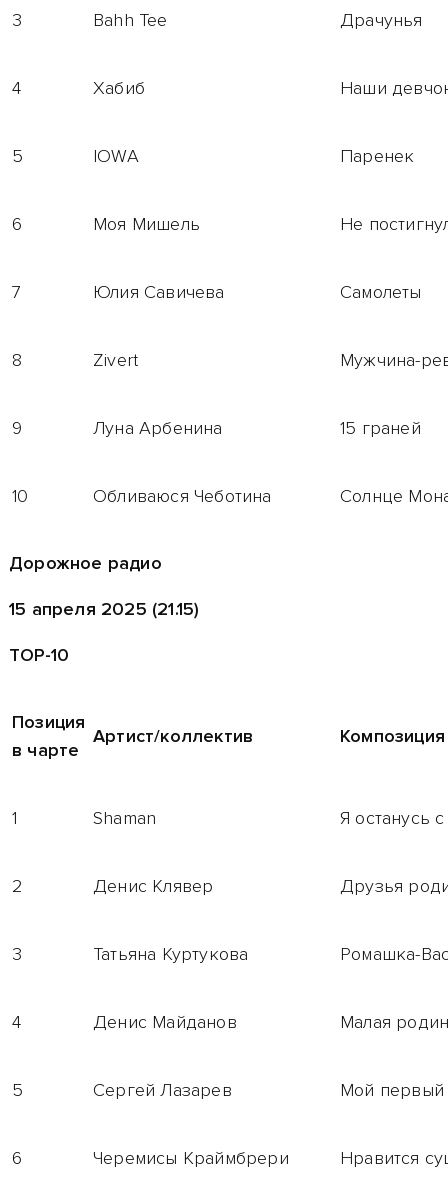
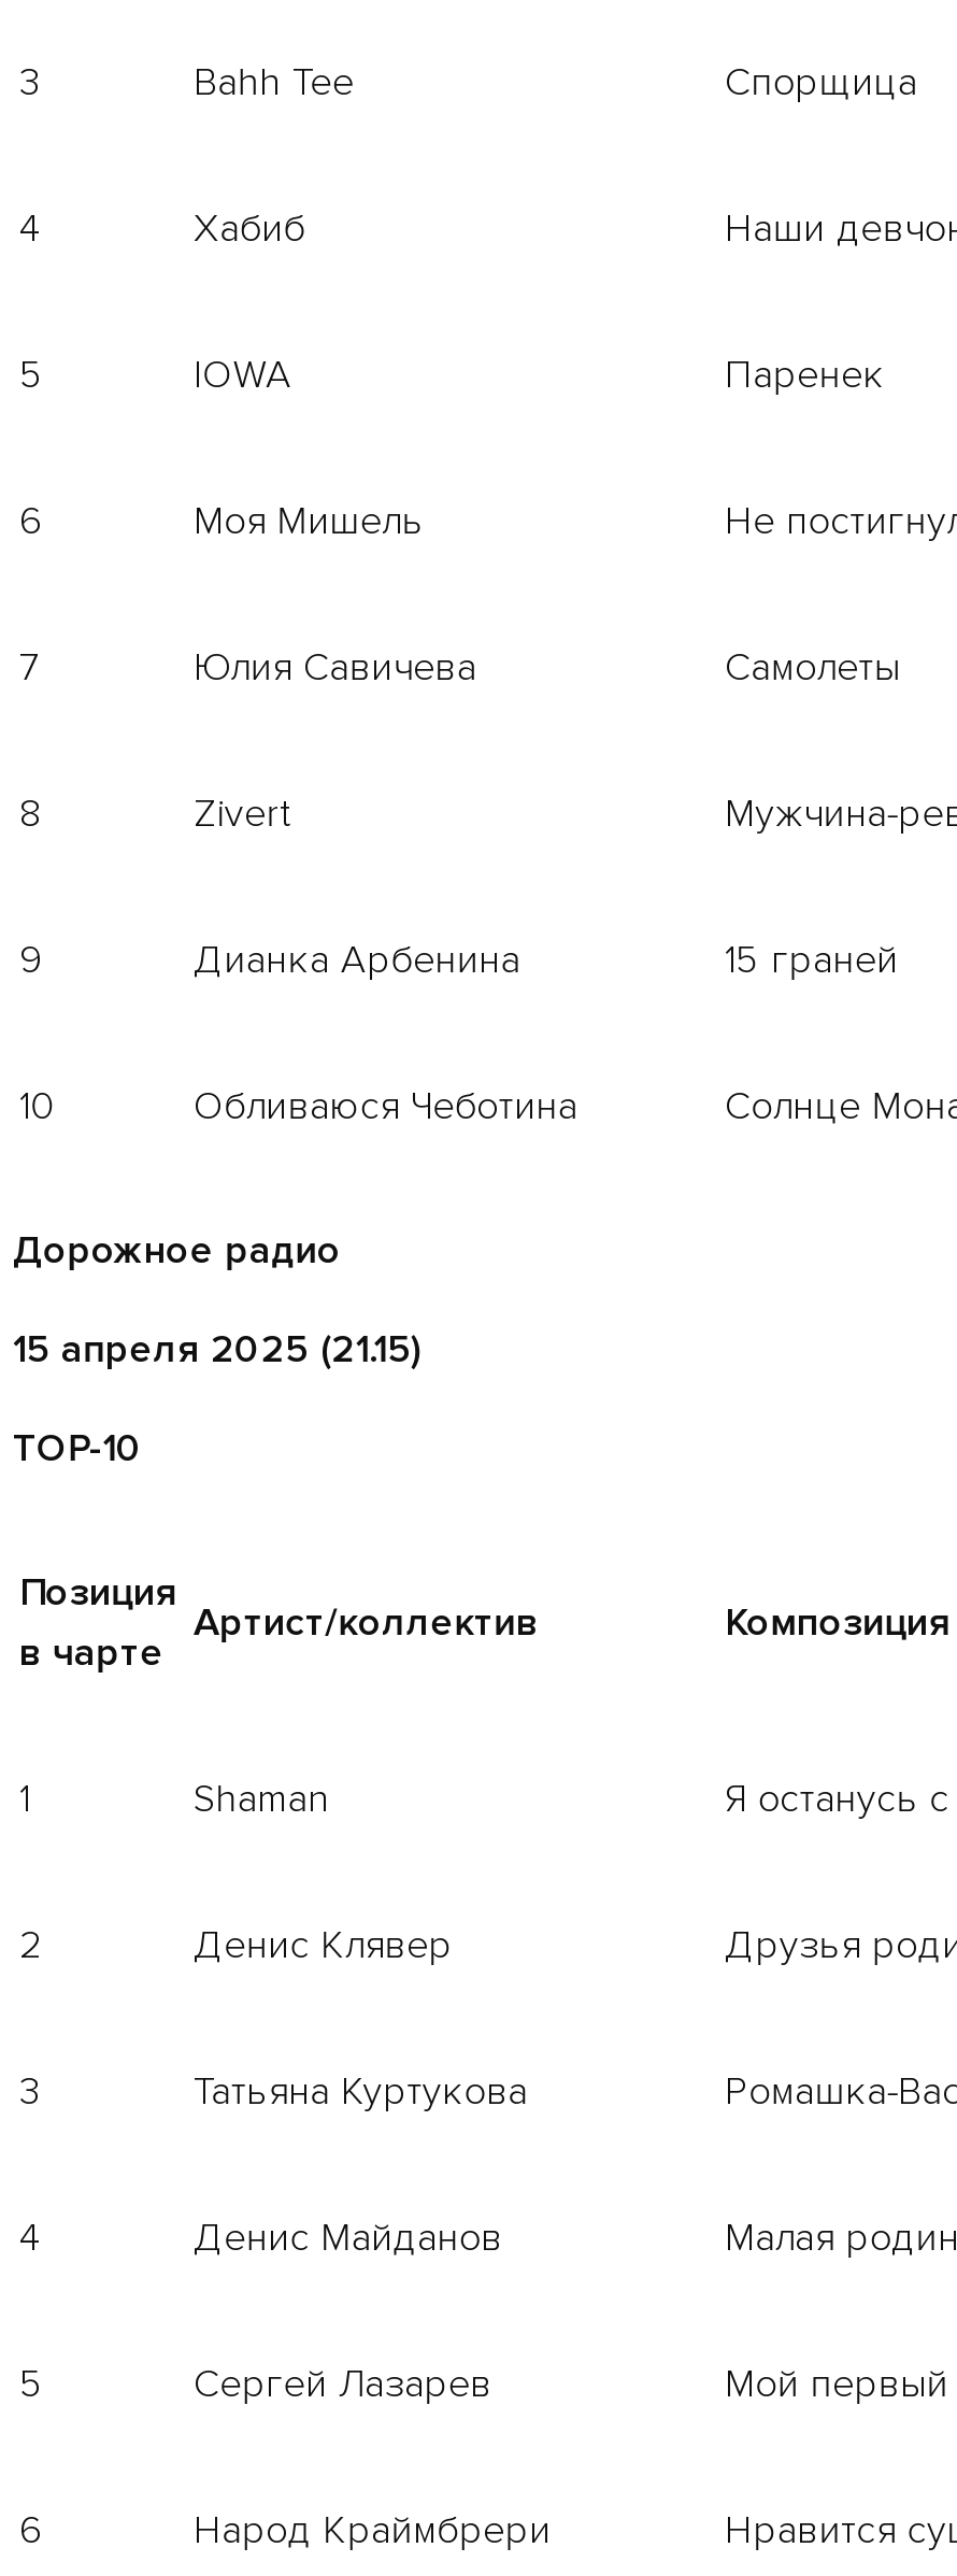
- Драчунья
+ Спорщица

- Луна Арбенина
+ Дианка Арбенина

- Черемисы Краймбрери
+ Народ Краймбрери
